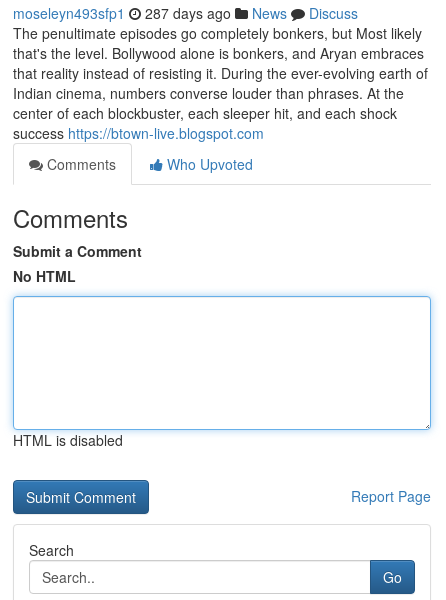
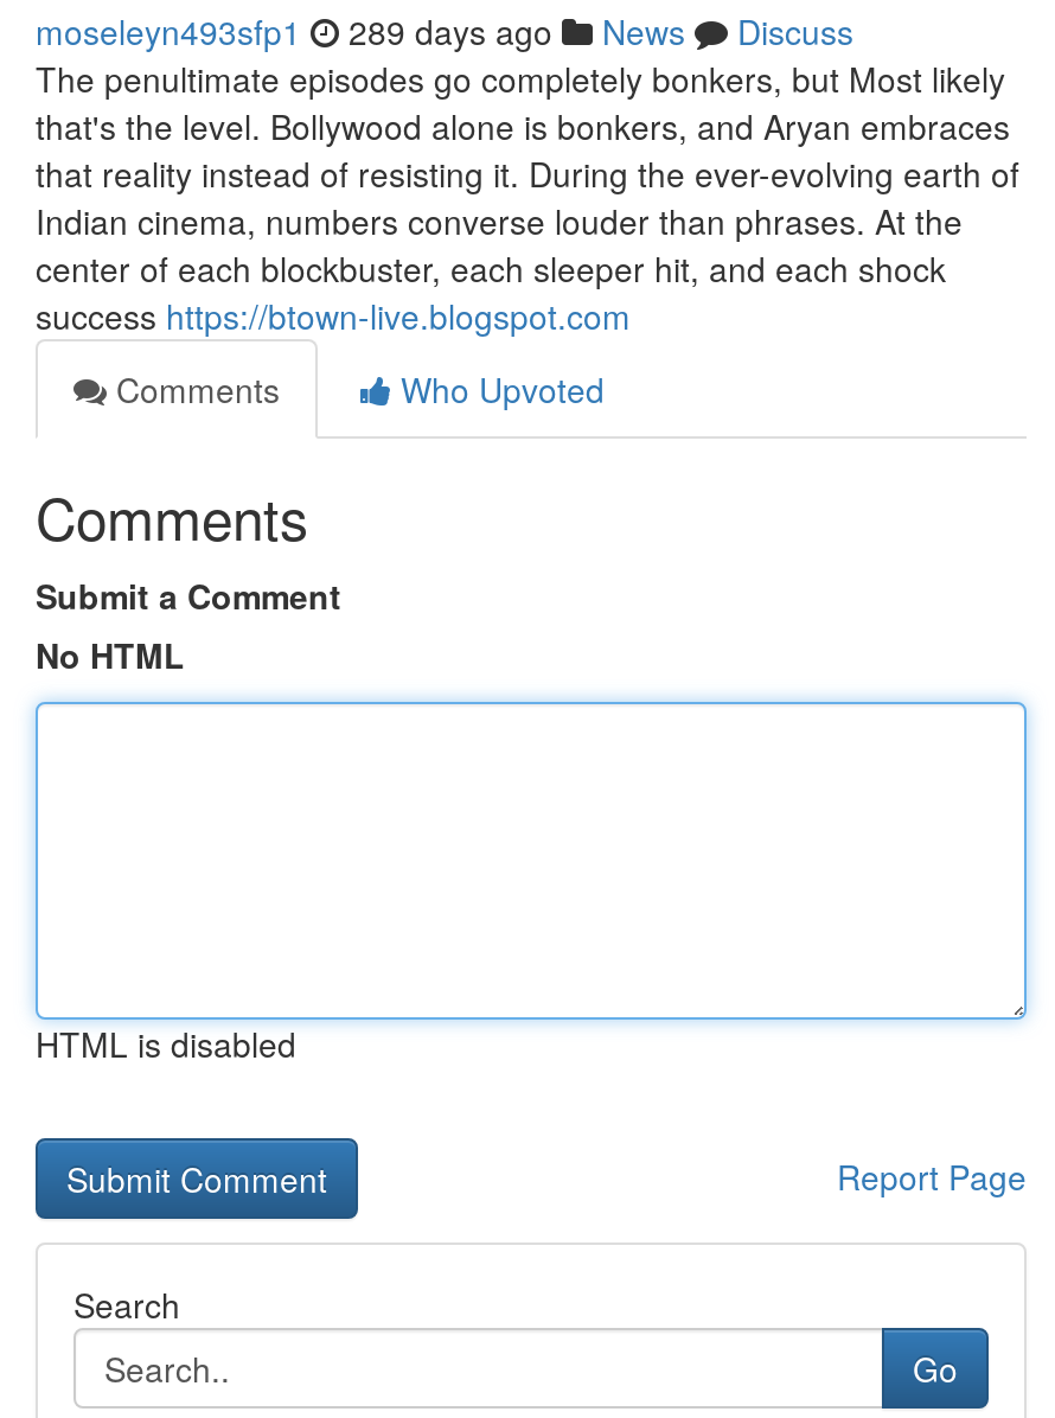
- moseleyn493sfp1 287 days ago News Discuss
+ moseleyn493sfp1 289 days ago News Discuss
